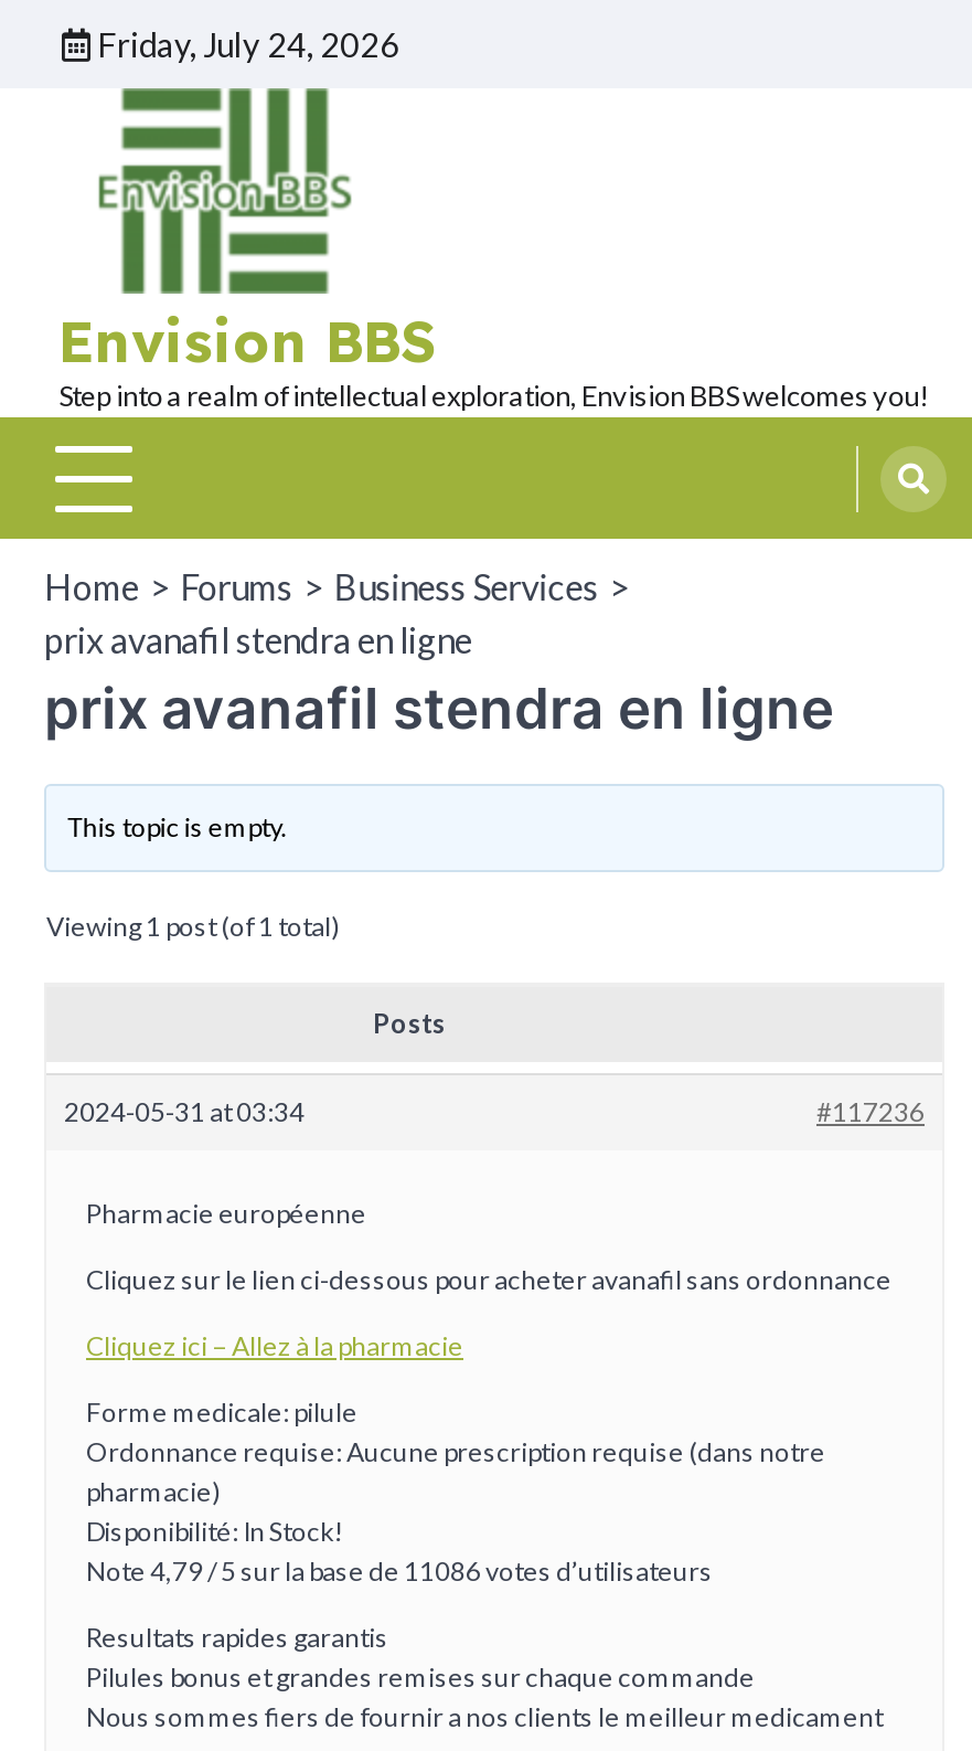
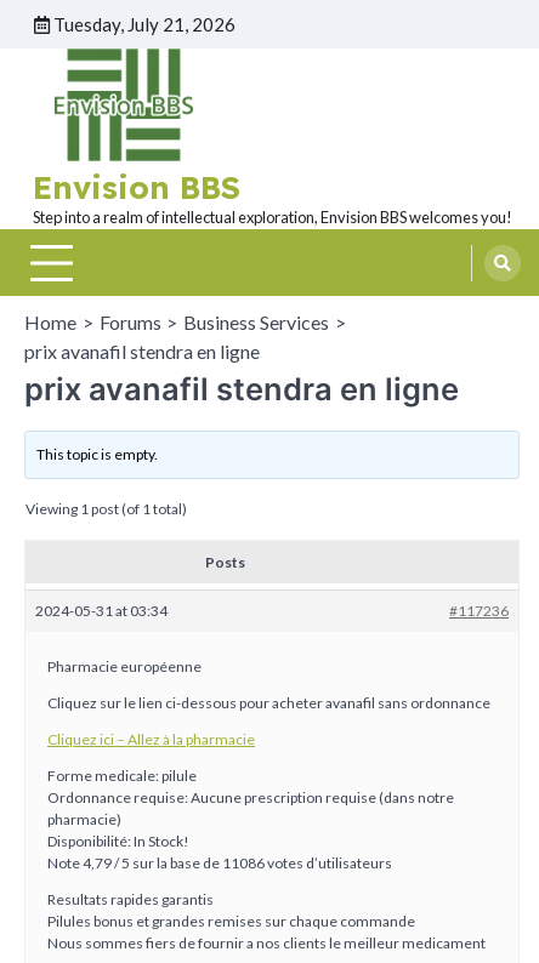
- Friday, July 24, 2026
+ Tuesday, July 21, 2026
